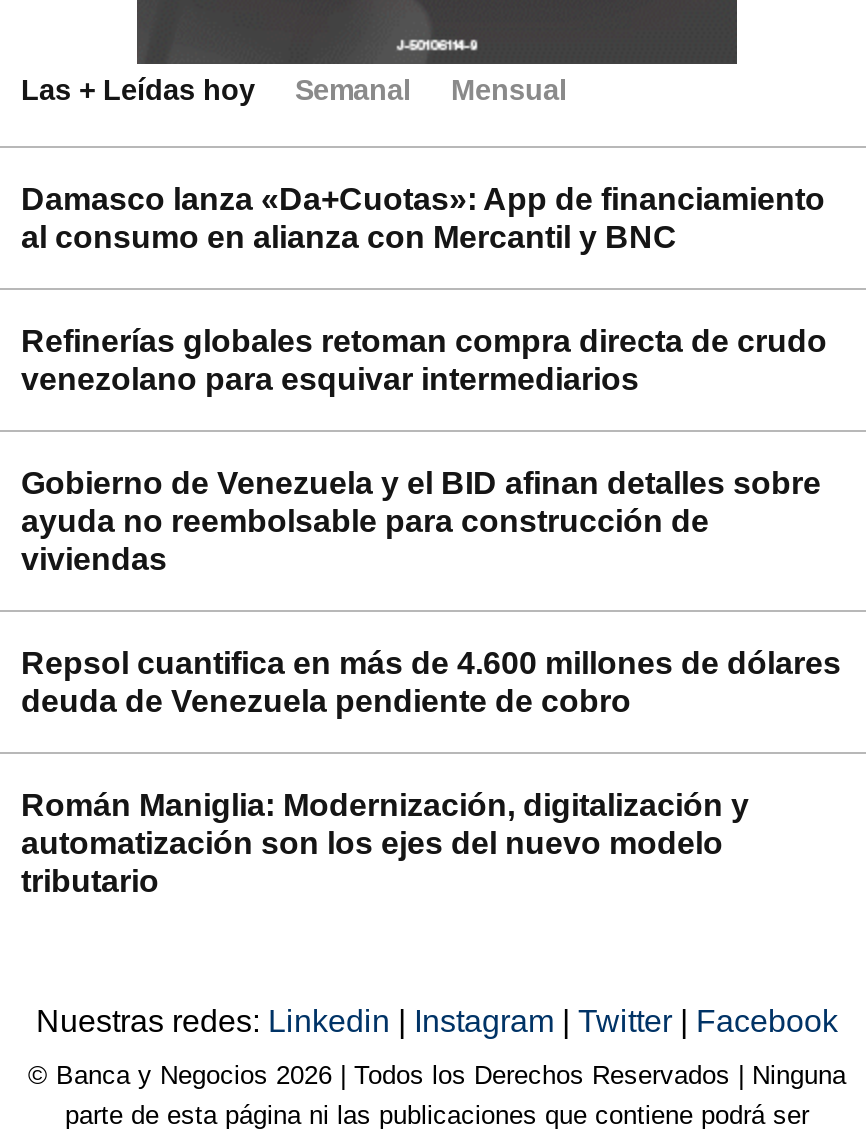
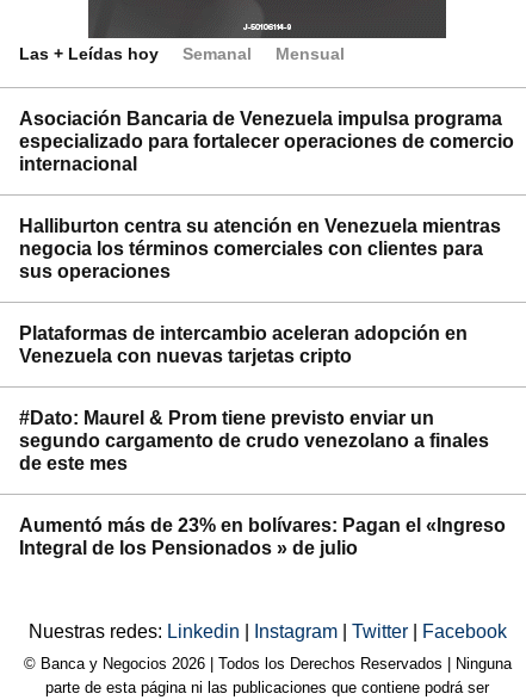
- Damasco lanza «Da+Cuotas»: App de financiamiento
- al consumo en alianza con Mercantil y BNC
+ Asociación Bancaria de Venezuela impulsa programa
+ especializado para fortalecer operaciones de comercio
+ internacional

- Refinerías globales retoman compra directa de crudo
- venezolano para esquivar intermediarios
+ Halliburton centra su atención en Venezuela mientras
+ negocia los términos comerciales con clientes para
+ sus operaciones

- Gobierno de Venezuela y el BID afinan detalles sobre
- ayuda no reembolsable para construcción de
- viviendas
+ Plataformas de intercambio aceleran adopción en
+ Venezuela con nuevas tarjetas cripto

- Repsol cuantifica en más de 4.600 millones de dólares
- deuda de Venezuela pendiente de cobro
+ #Dato: Maurel & Prom tiene previsto enviar un
+ segundo cargamento de crudo venezolano a finales
+ de este mes

- Román Maniglia: Modernización, digitalización y
- automatización son los ejes del nuevo modelo
- tributario
+ Aumentó más de 23% en bolívares: Pagan el «Ingreso
+ Integral de los Pensionados » de julio
